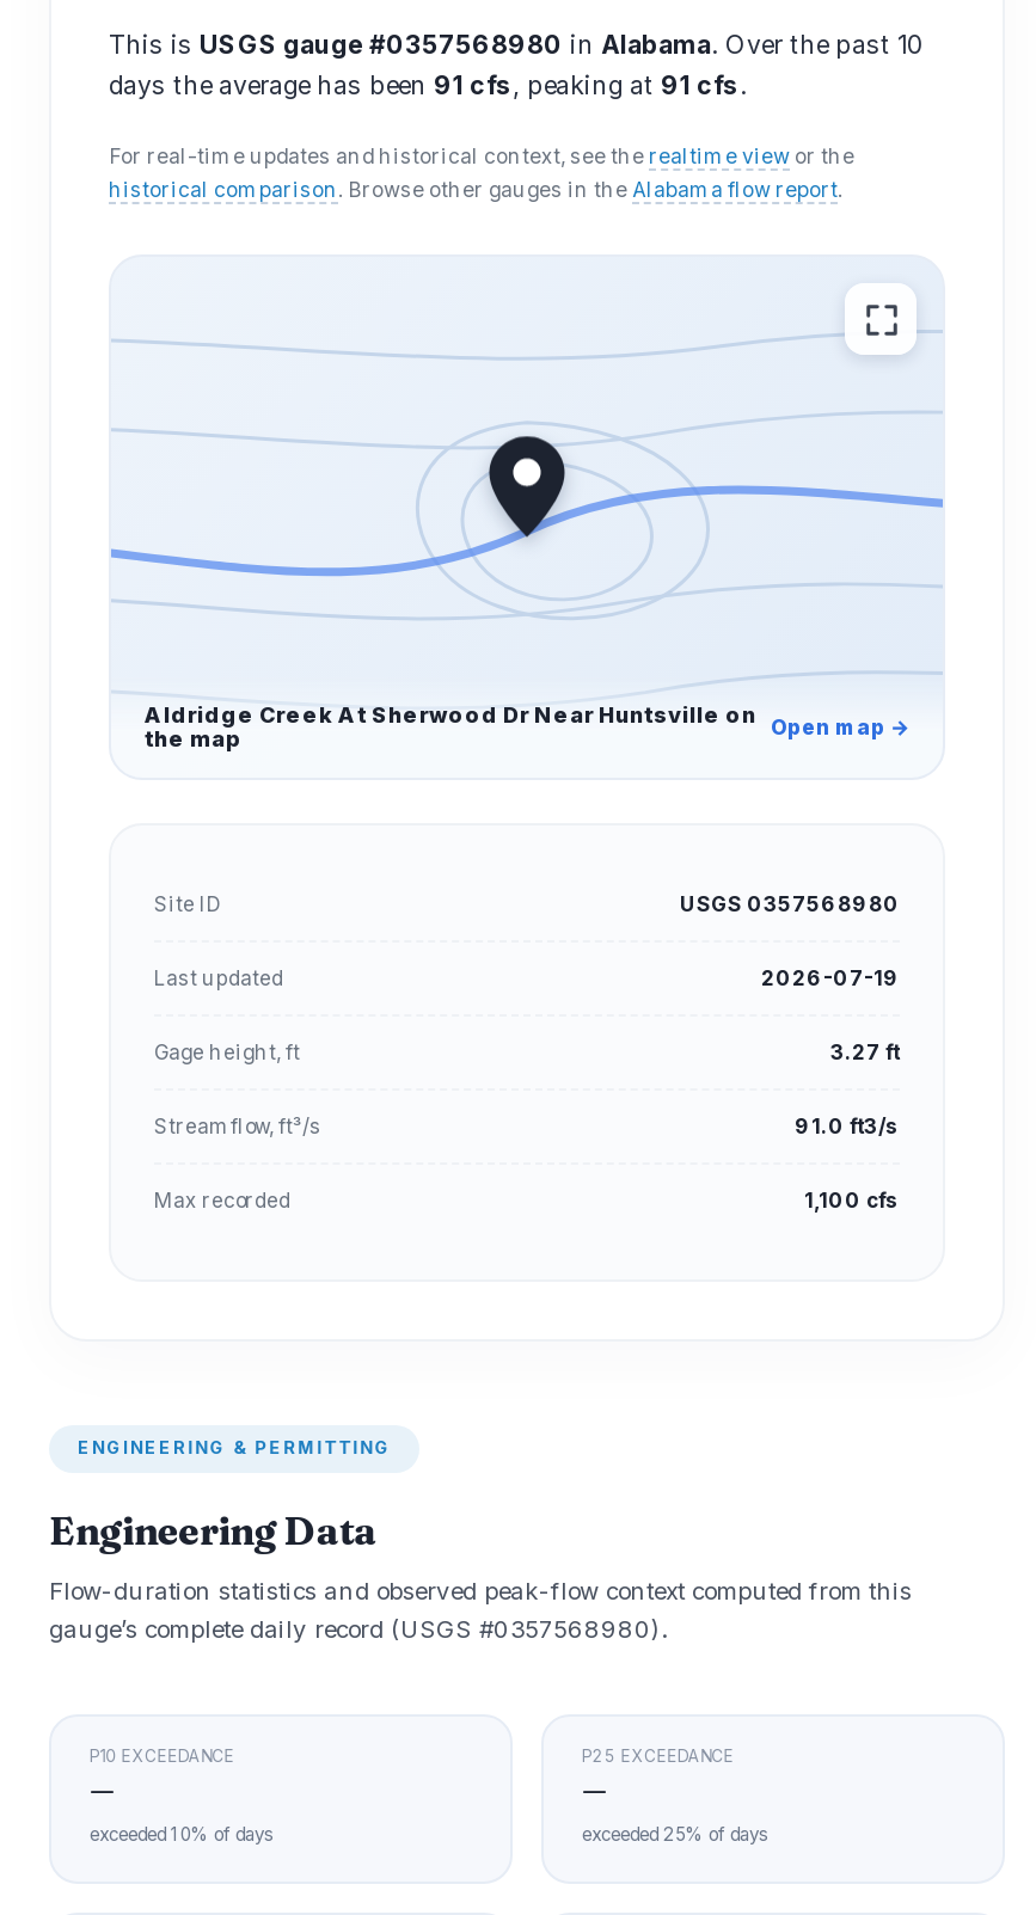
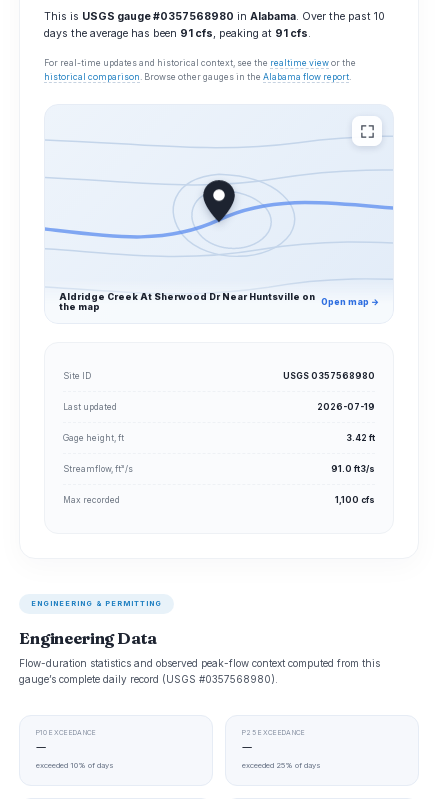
- 3.27 ft
+ 3.42 ft
